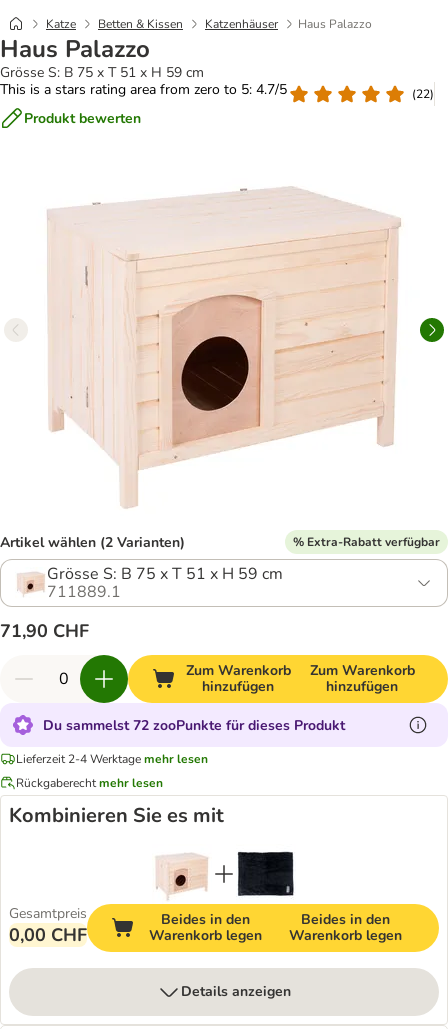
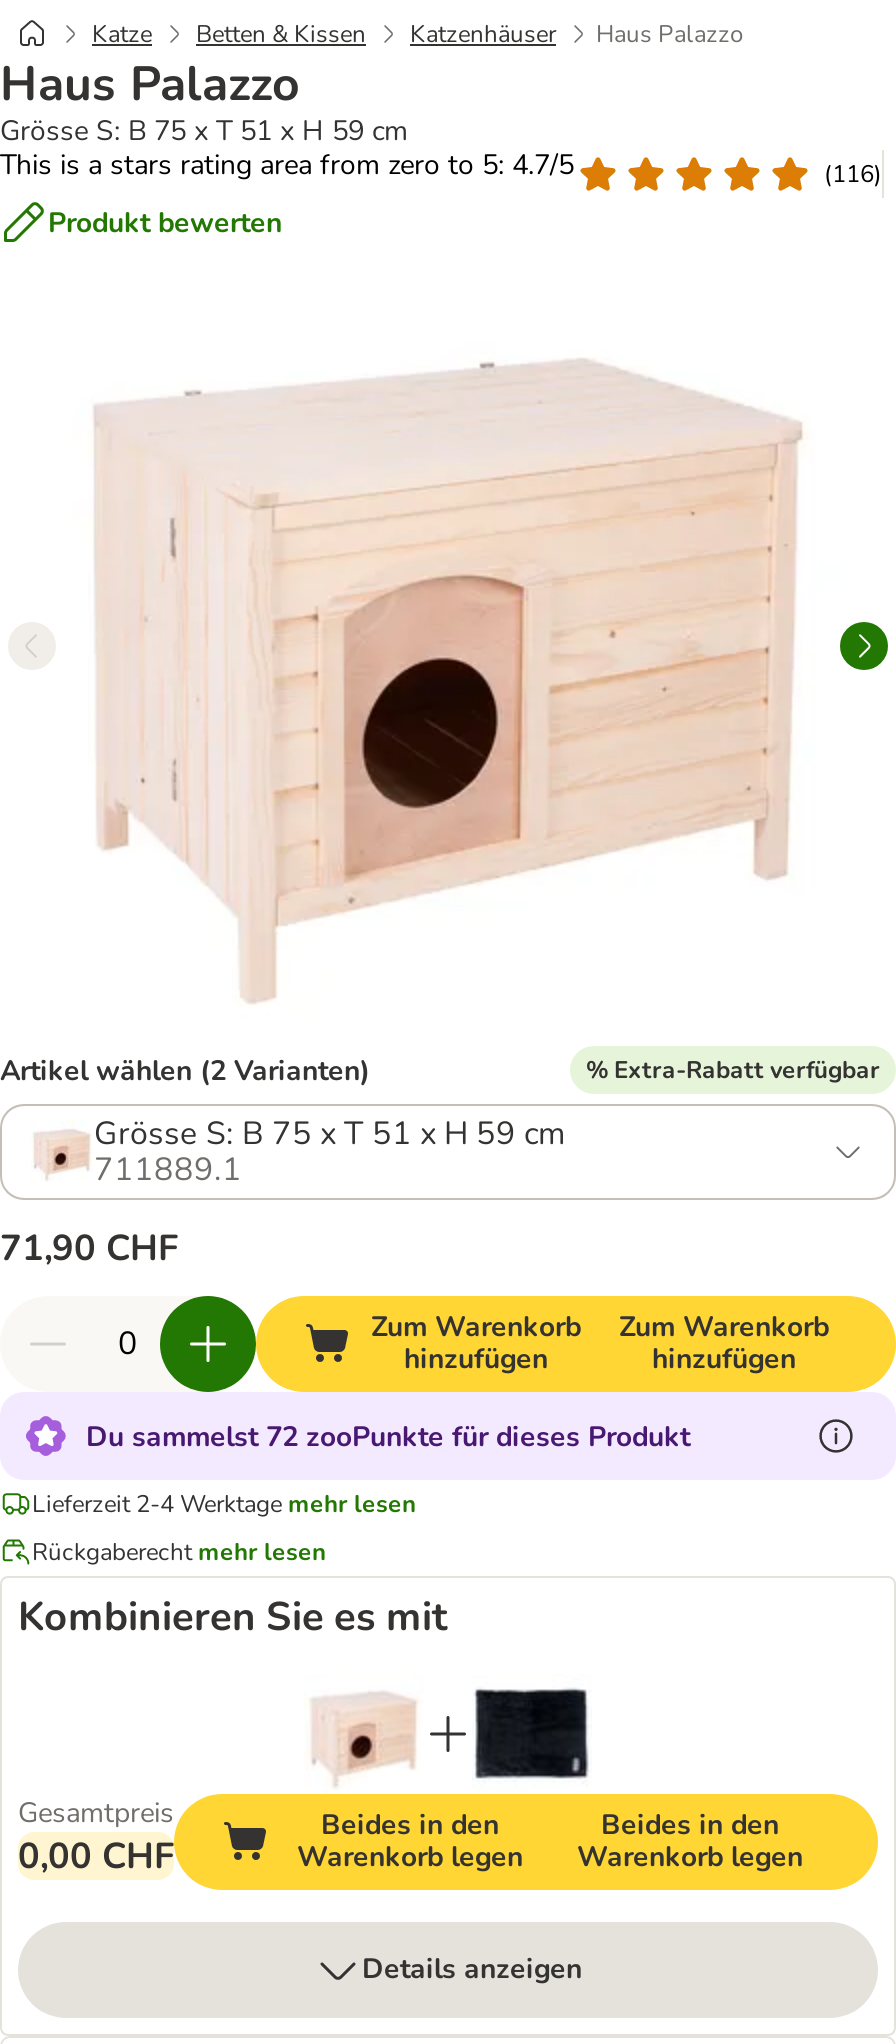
- (22)
+ (116)
